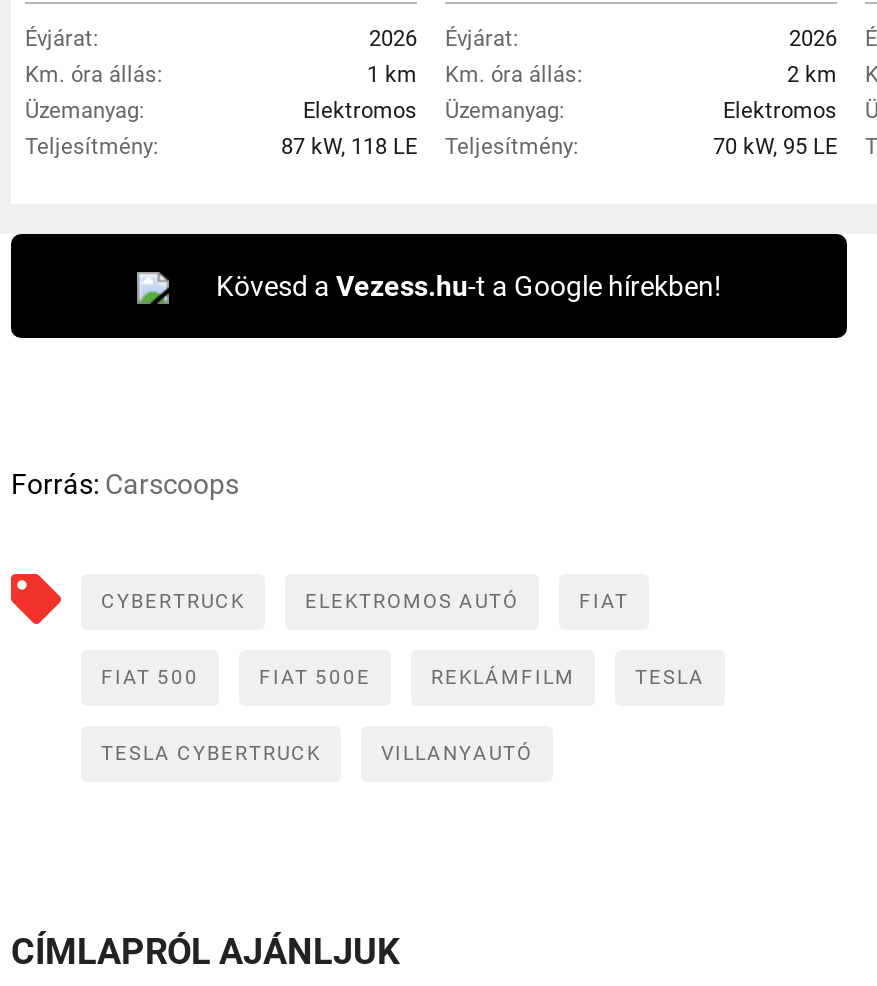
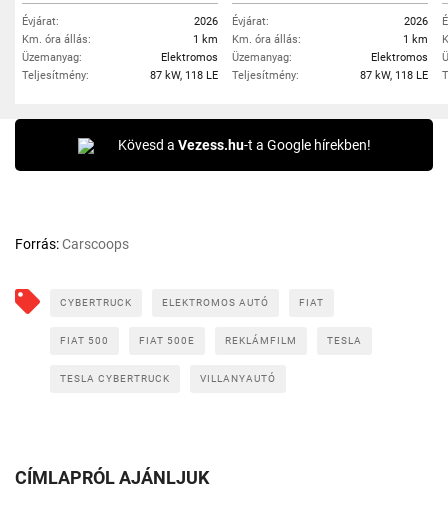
- 2 km
+ 1 km

- 70 kW, 95 LE
+ 87 kW, 118 LE
